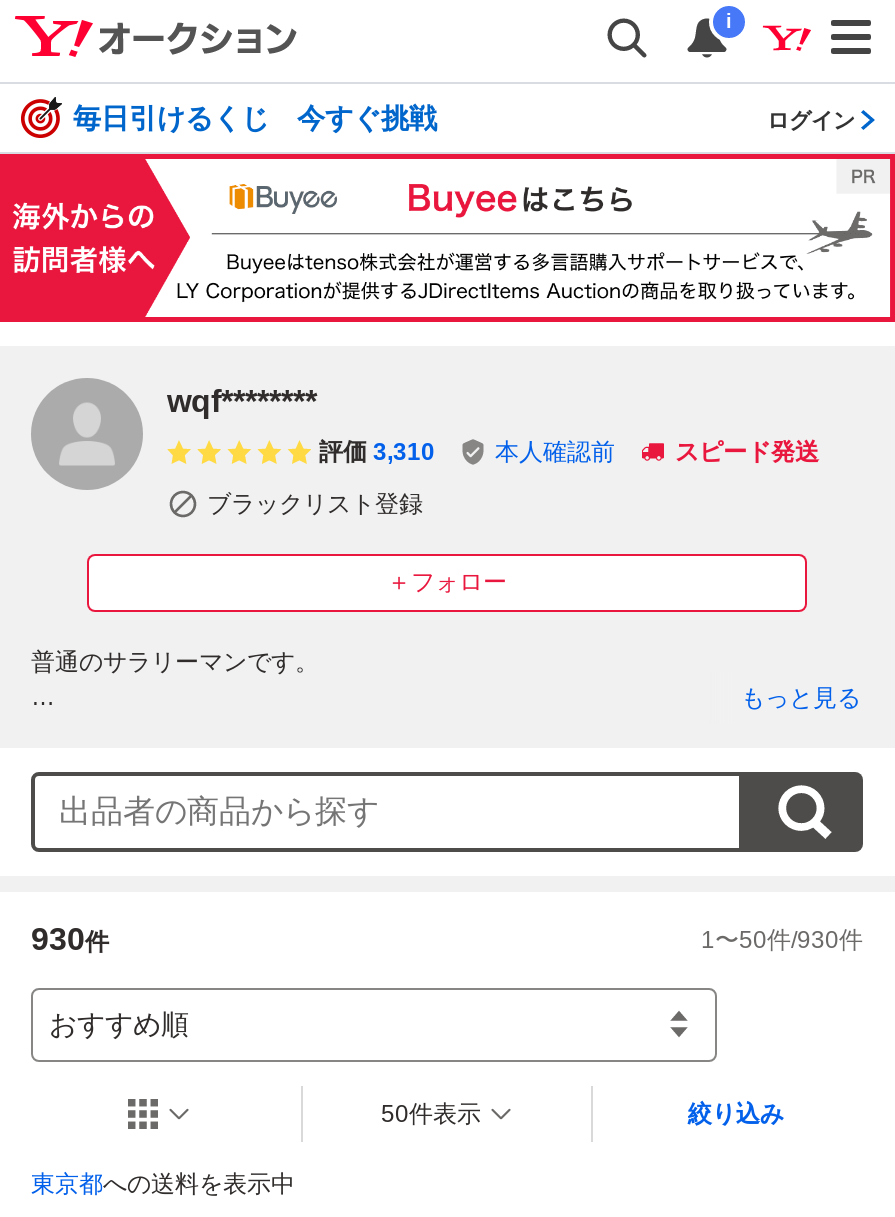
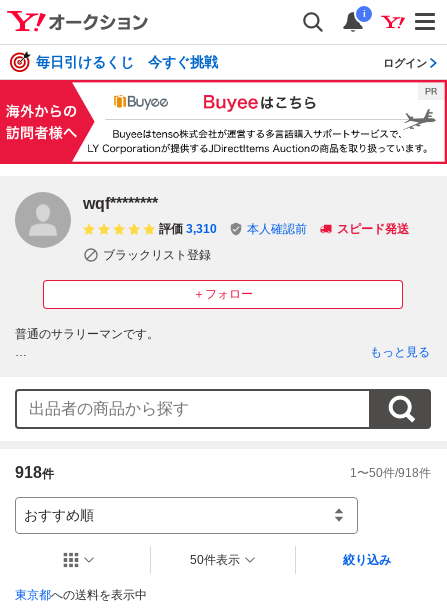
- 930件
+ 918件

- 1〜50件/930件
+ 1〜50件/918件
